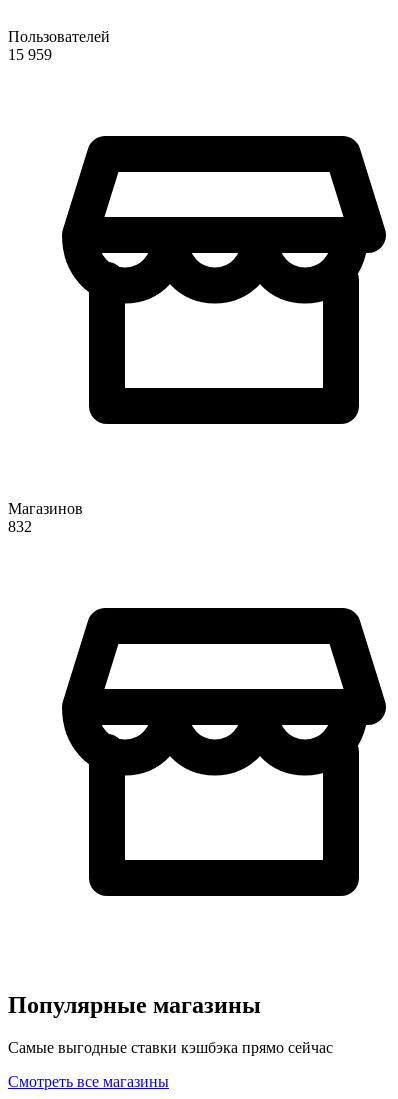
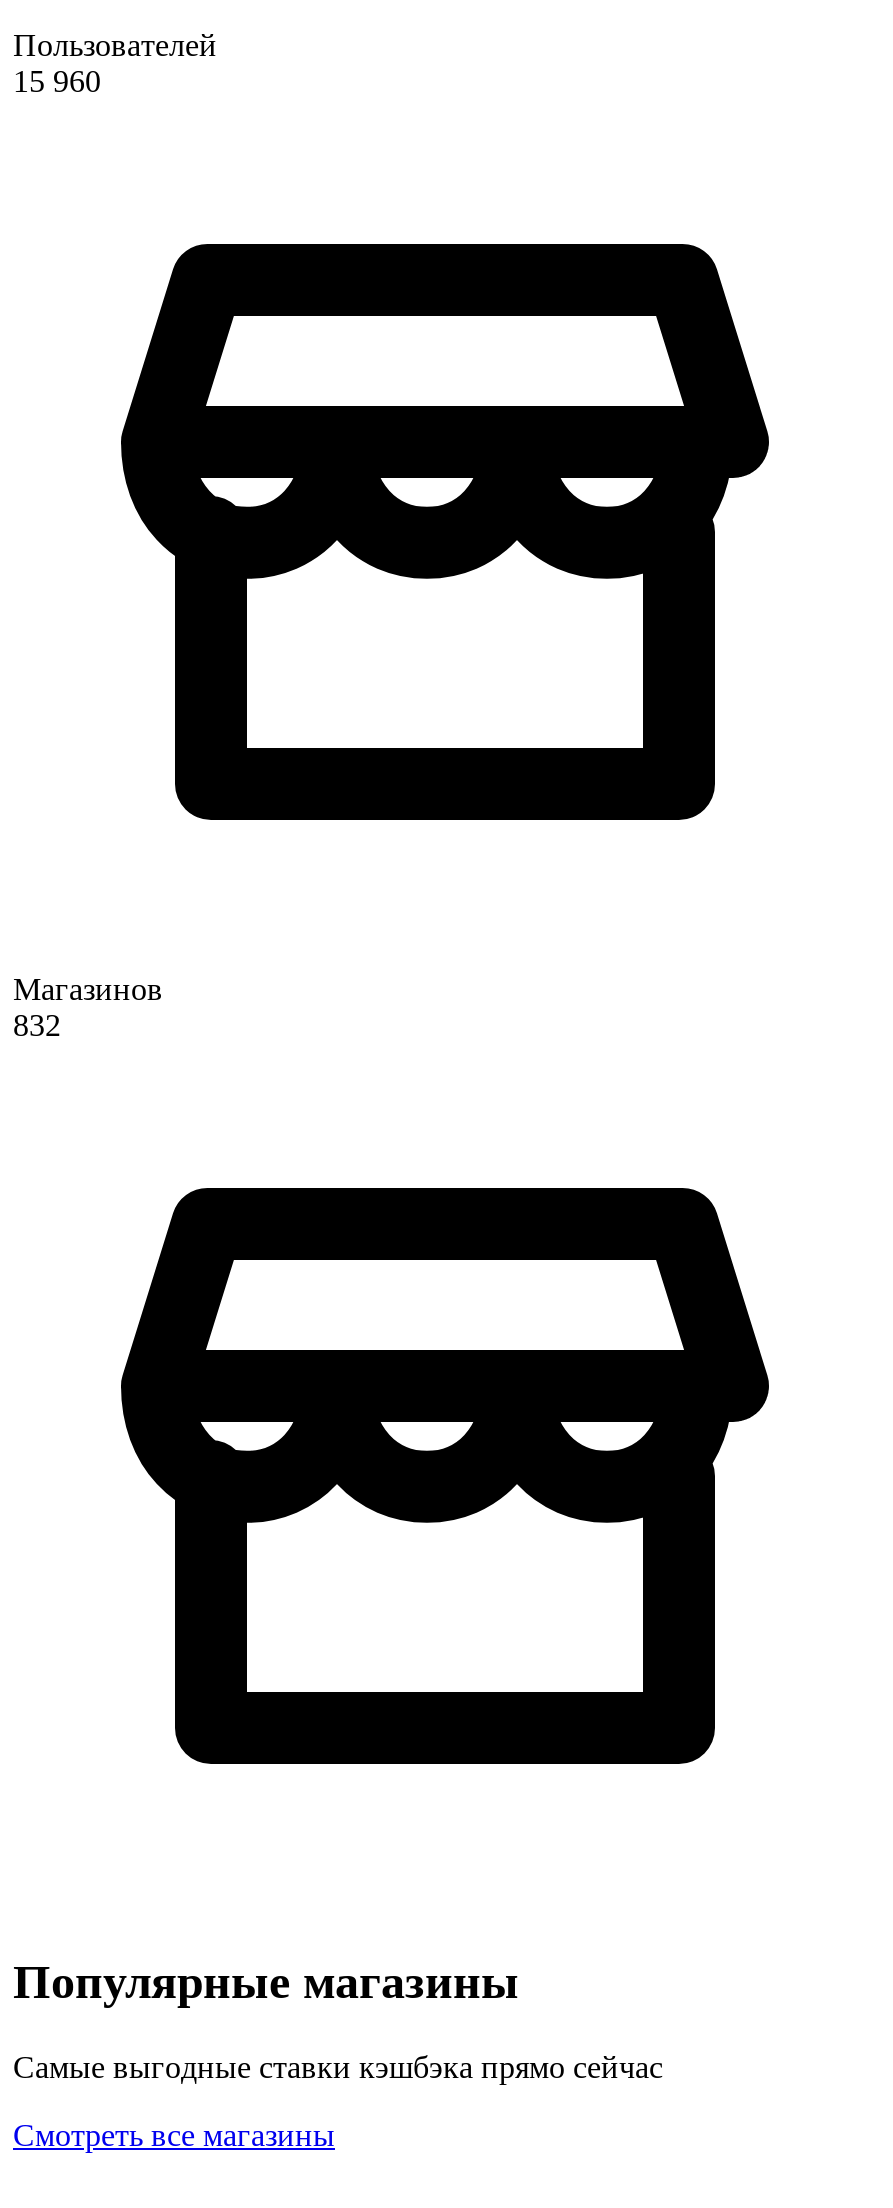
- 15 959
+ 15 960
